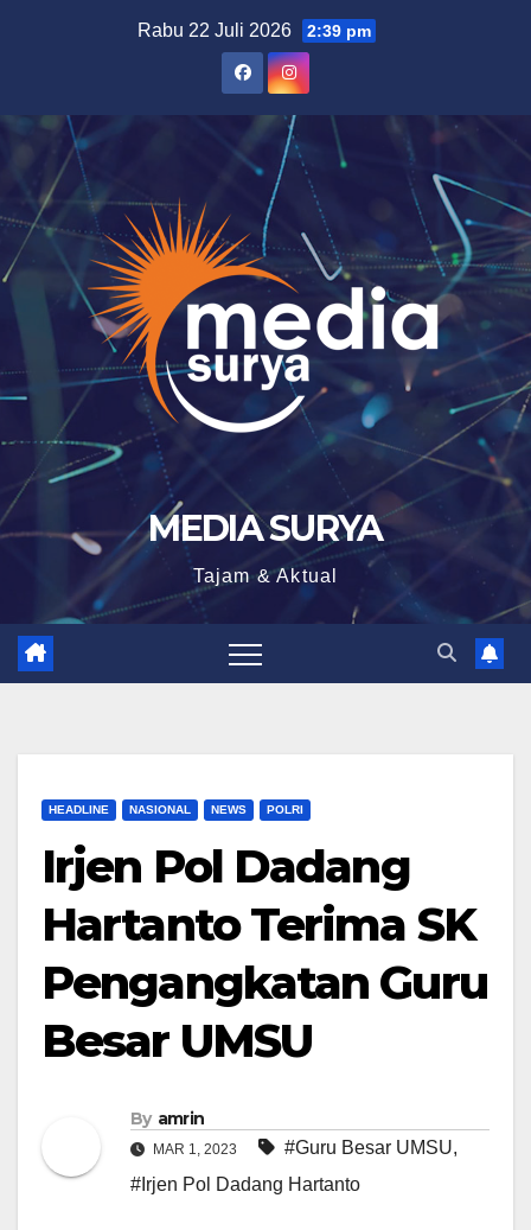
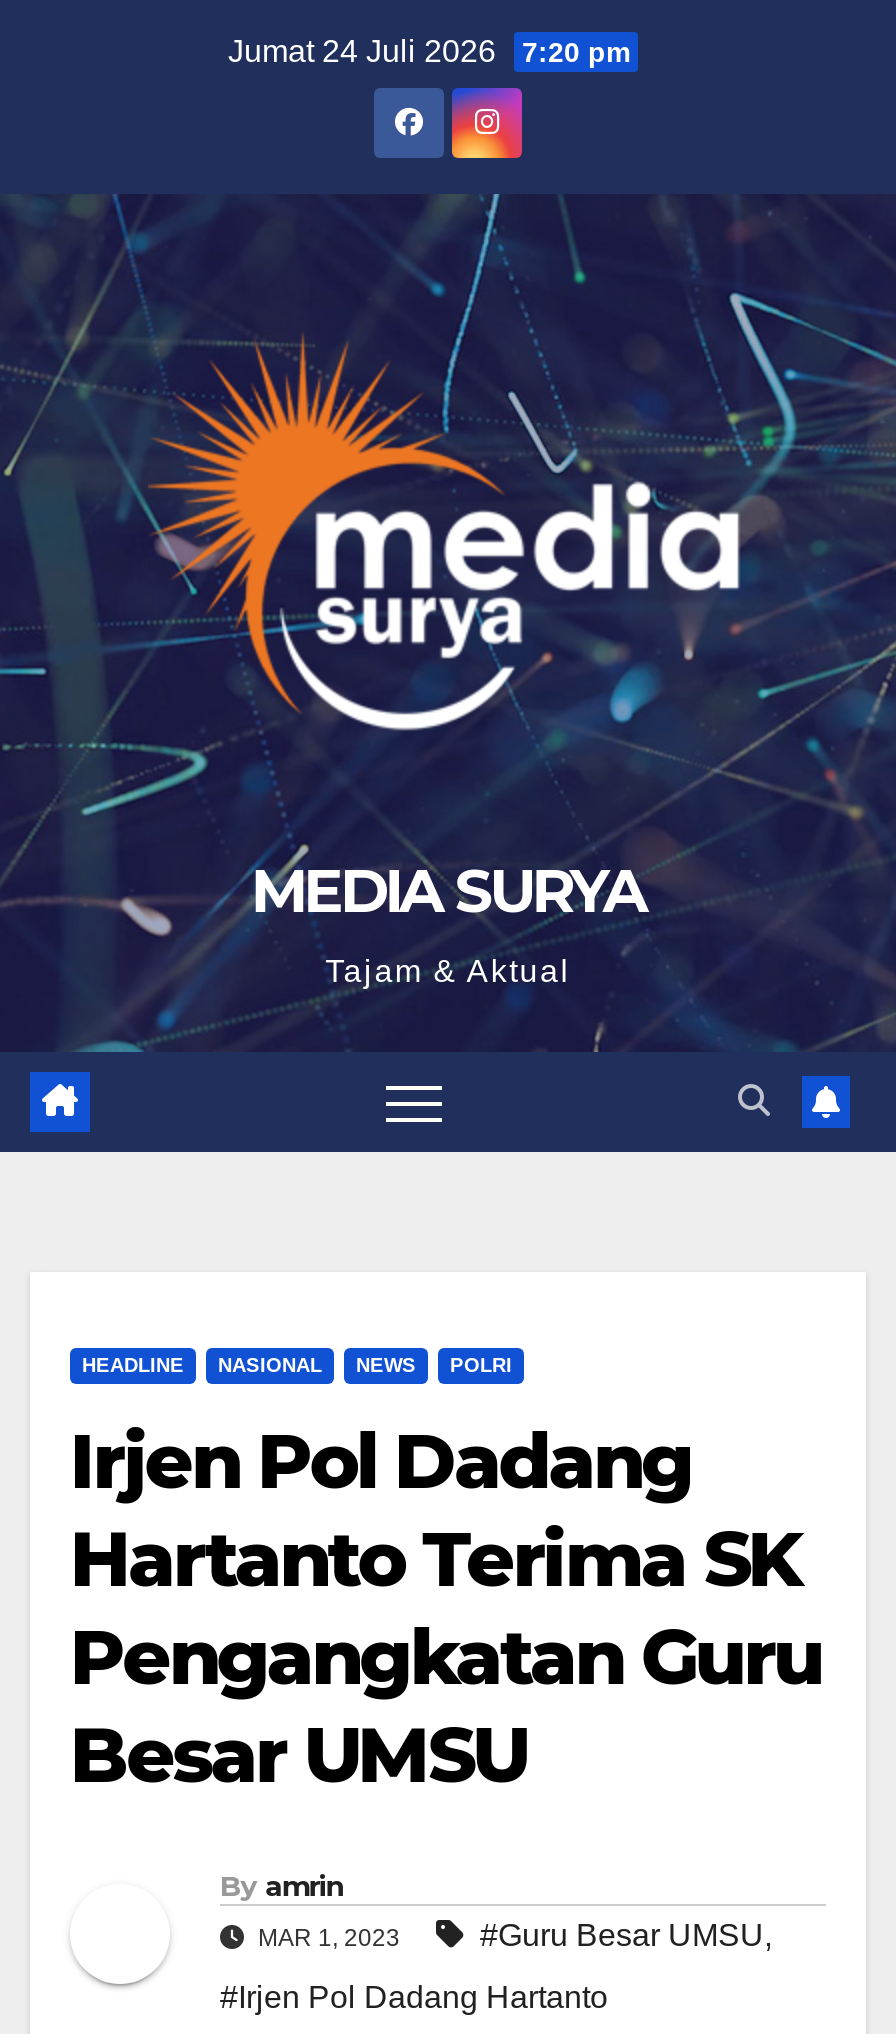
- Rabu 22 Juli 2026 2:39 pm
+ Jumat 24 Juli 2026 7:20 pm
